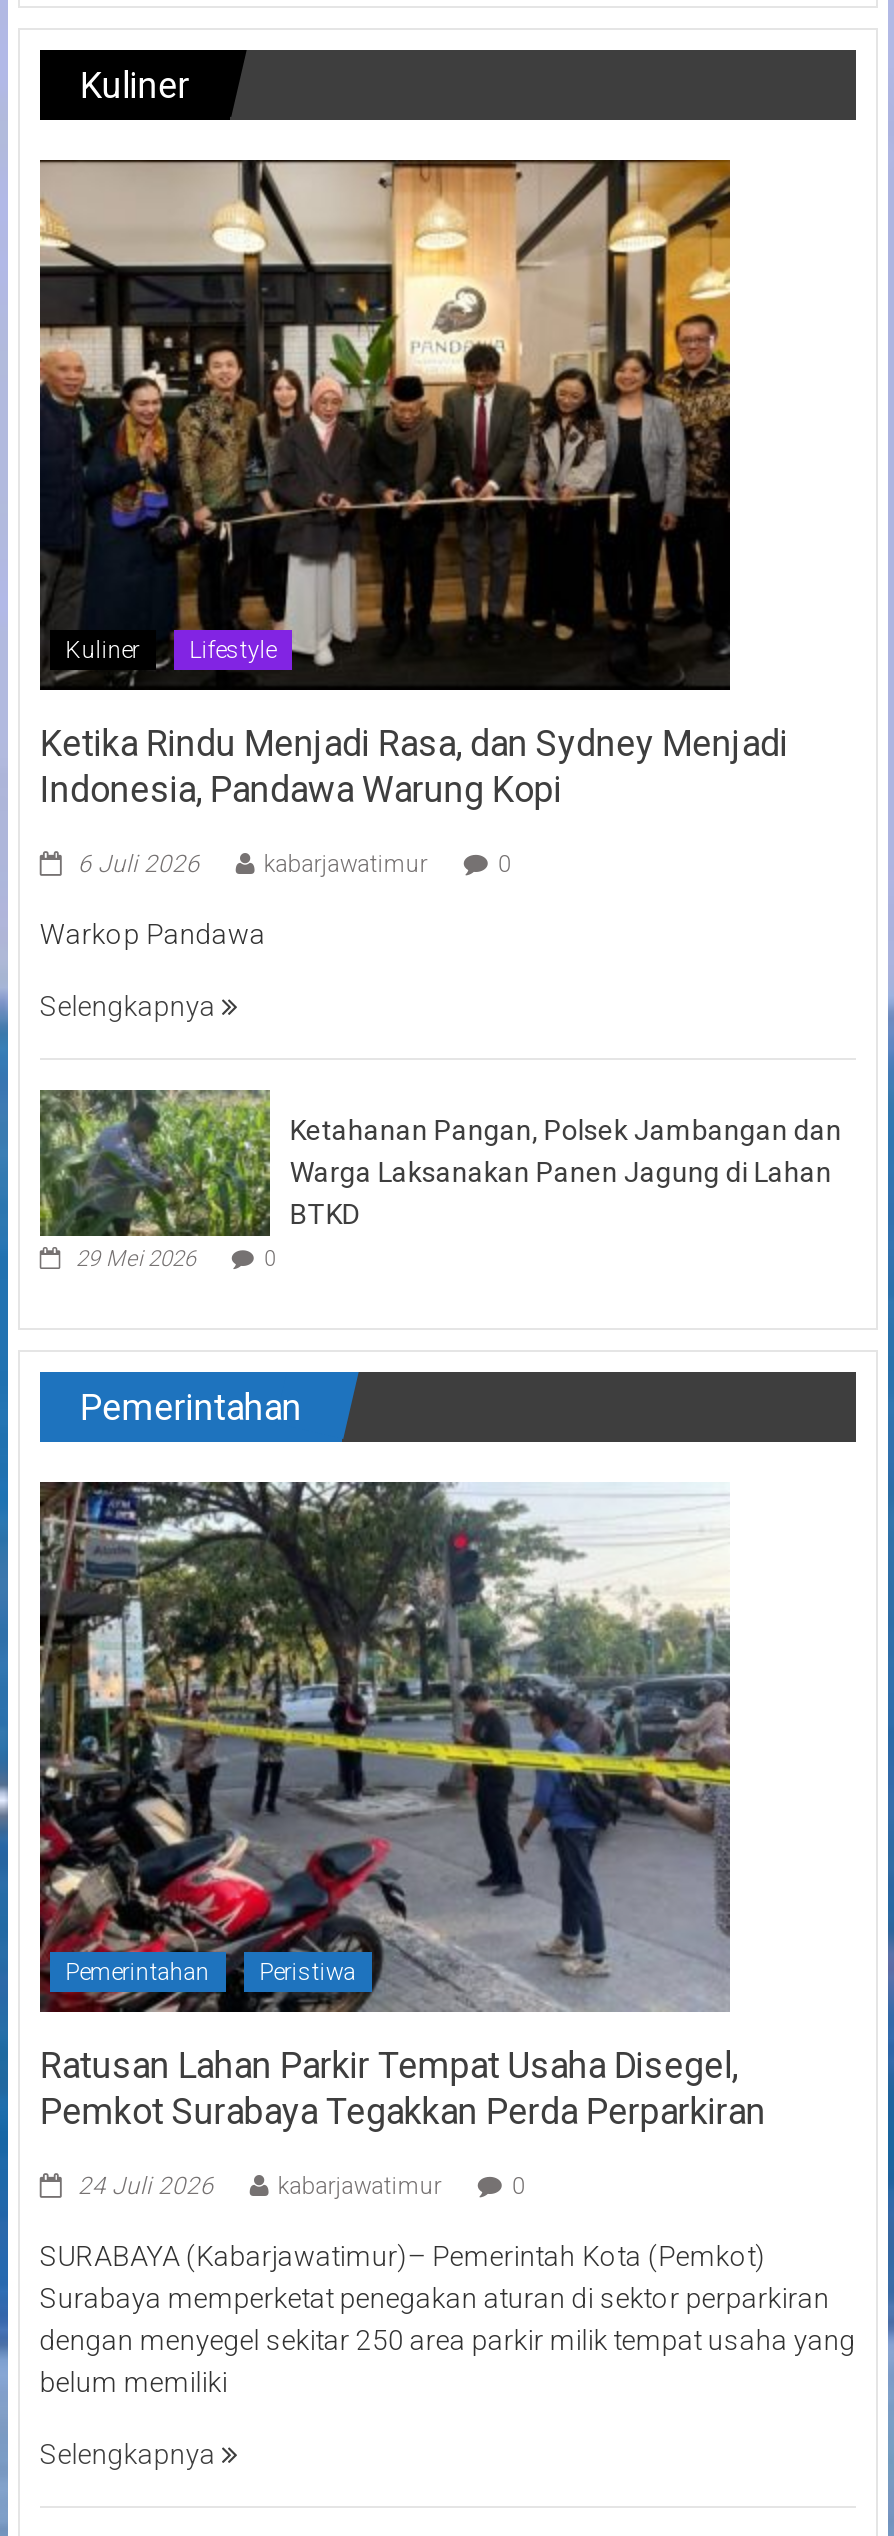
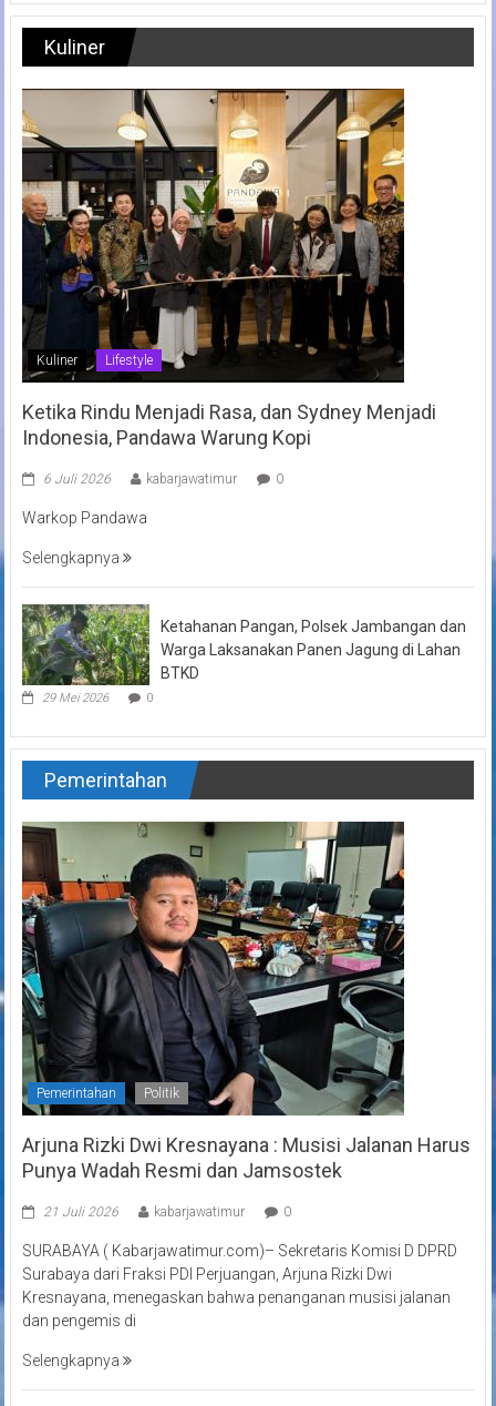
- [image]
- Peristiwa
+ [image]
+ Politik

- Ratusan Lahan Parkir Tempat Usaha Disegel,
- Pemkot Surabaya Tegakkan Perda Perparkiran
+ Arjuna Rizki Dwi Kresnayana : Musisi Jalanan Harus
+ Punya Wadah Resmi dan Jamsostek

- 24 Juli 2026
+ 21 Juli 2026

- SURABAYA (Kabarjawatimur)– Pemerintah Kota (Pemkot)
- Surabaya memperketat penegakan aturan di sektor perparkiran
- dengan menyegel sekitar 250 area parkir milik tempat usaha yang
- belum memiliki
+ SURABAYA ( Kabarjawatimur.com)– Sekretaris Komisi D DPRD
+ Surabaya dari Fraksi PDI Perjuangan, Arjuna Rizki Dwi
+ Kresnayana, menegaskan bahwa penanganan musisi jalanan
+ dan pengemis di
